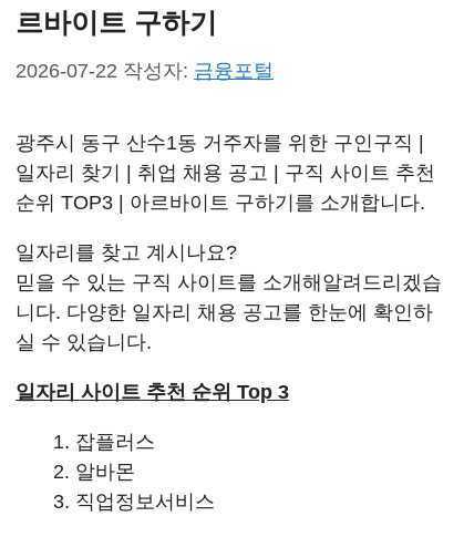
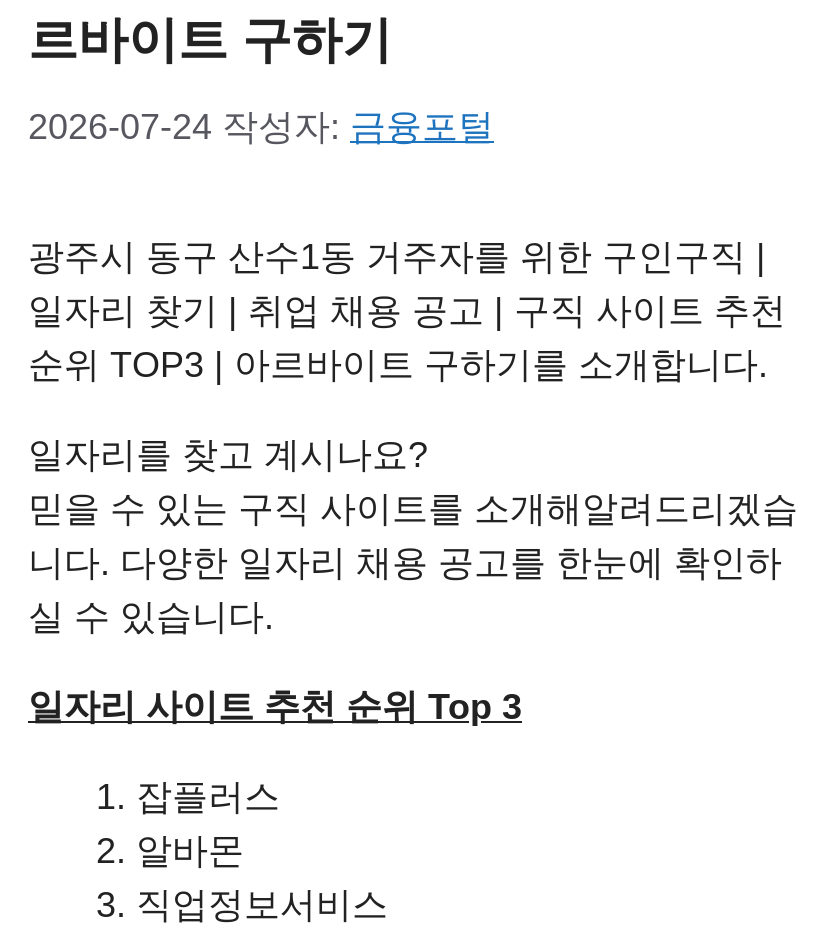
- 2026-07-22 작성자: 금융포털
+ 2026-07-24 작성자: 금융포털
